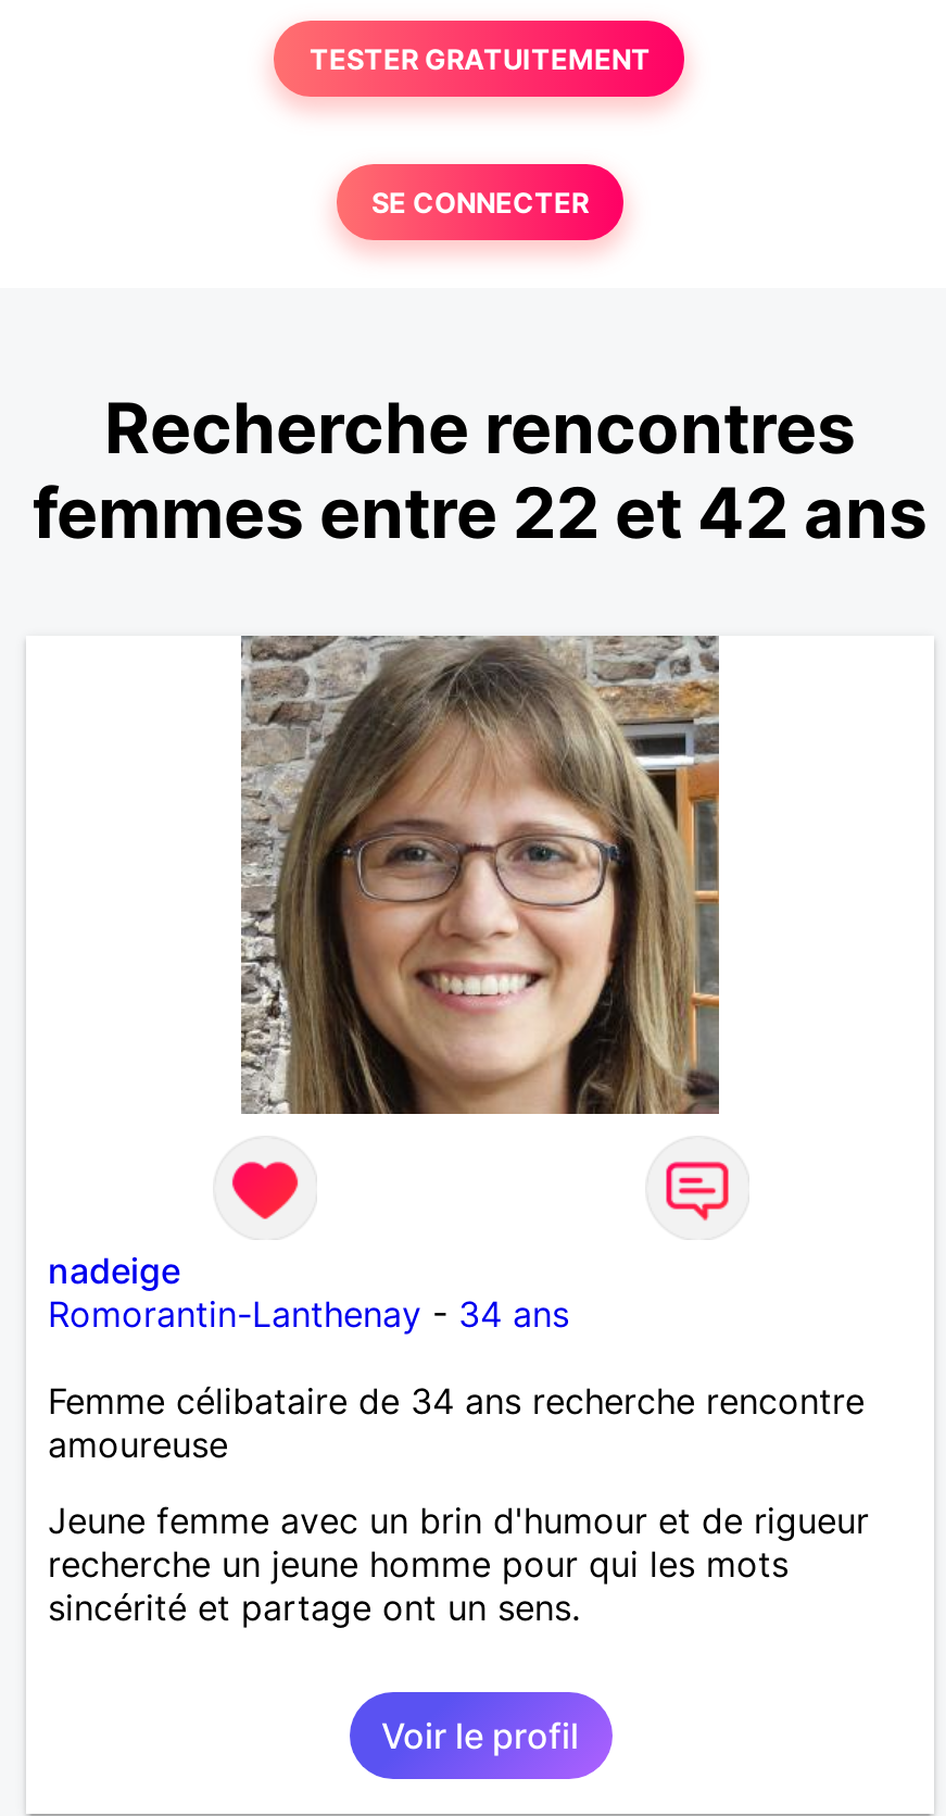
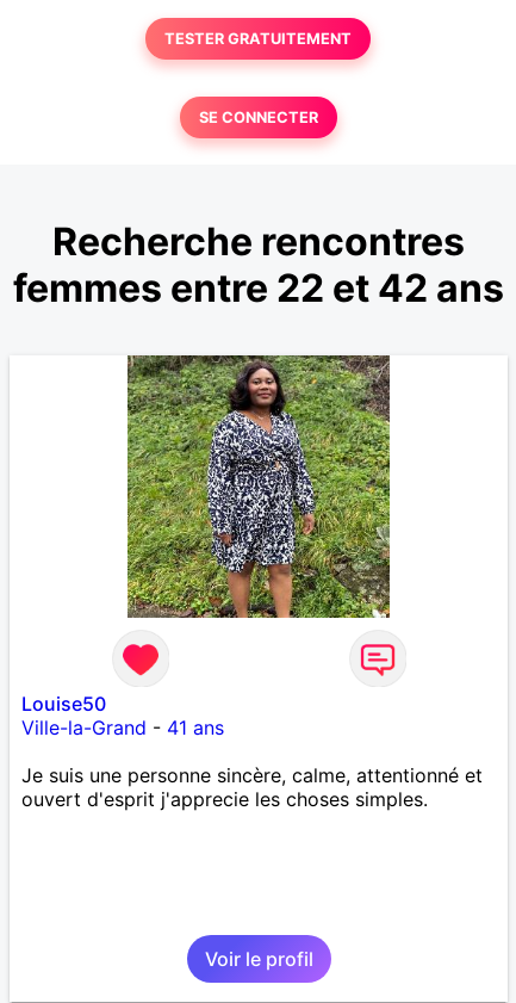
- [image]
+ [image]

- nadeige
- Romorantin-Lanthenay - 34 ans
- Femme célibataire de 34 ans recherche rencontre
- amoureuse
- Jeune femme avec un brin d'humour et de rigueur
- recherche un jeune homme pour qui les mots
- sincérité et partage ont un sens.
+ Louise50
+ Ville-la-Grand - 41 ans
+ Je suis une personne sincère, calme, attentionné et
+ ouvert d'esprit j'apprecie les choses simples.
